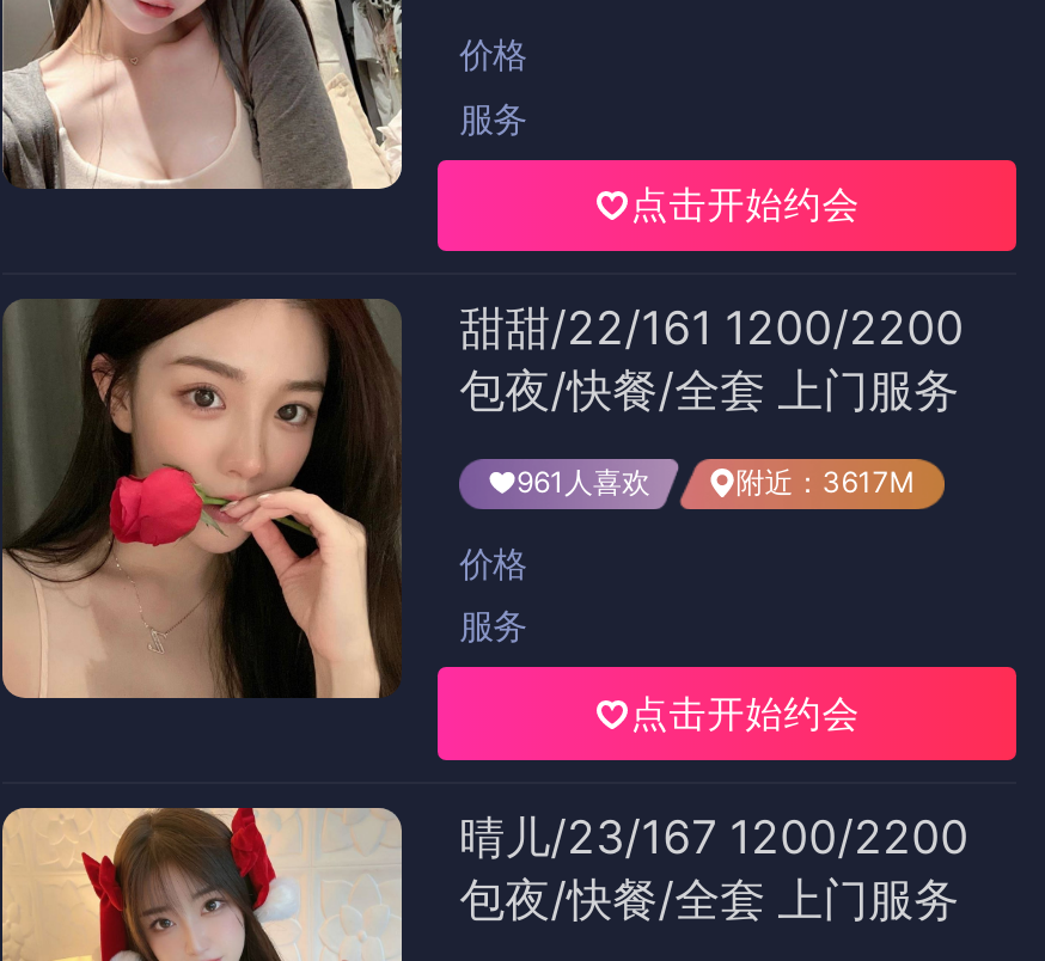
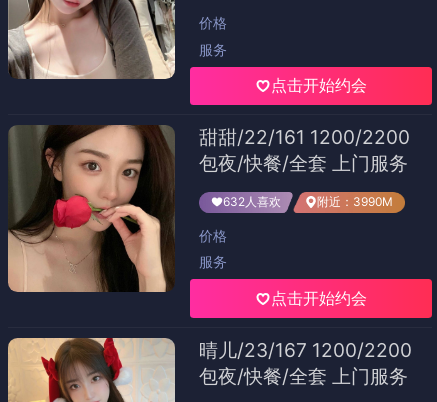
- 961人喜欢
+ 632人喜欢

- 附近：3617M
+ 附近：3990M
